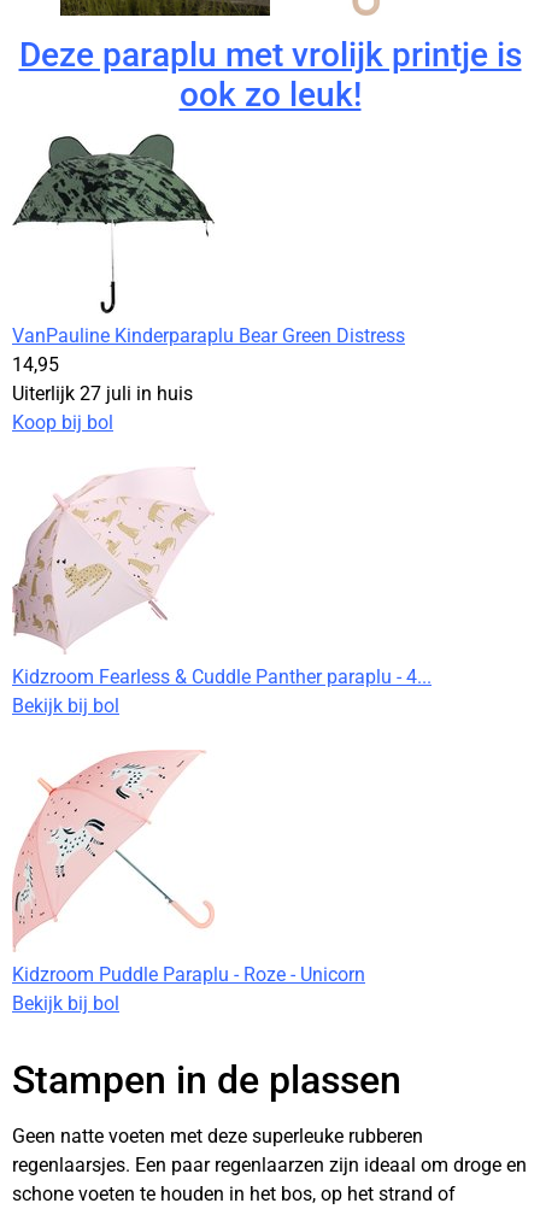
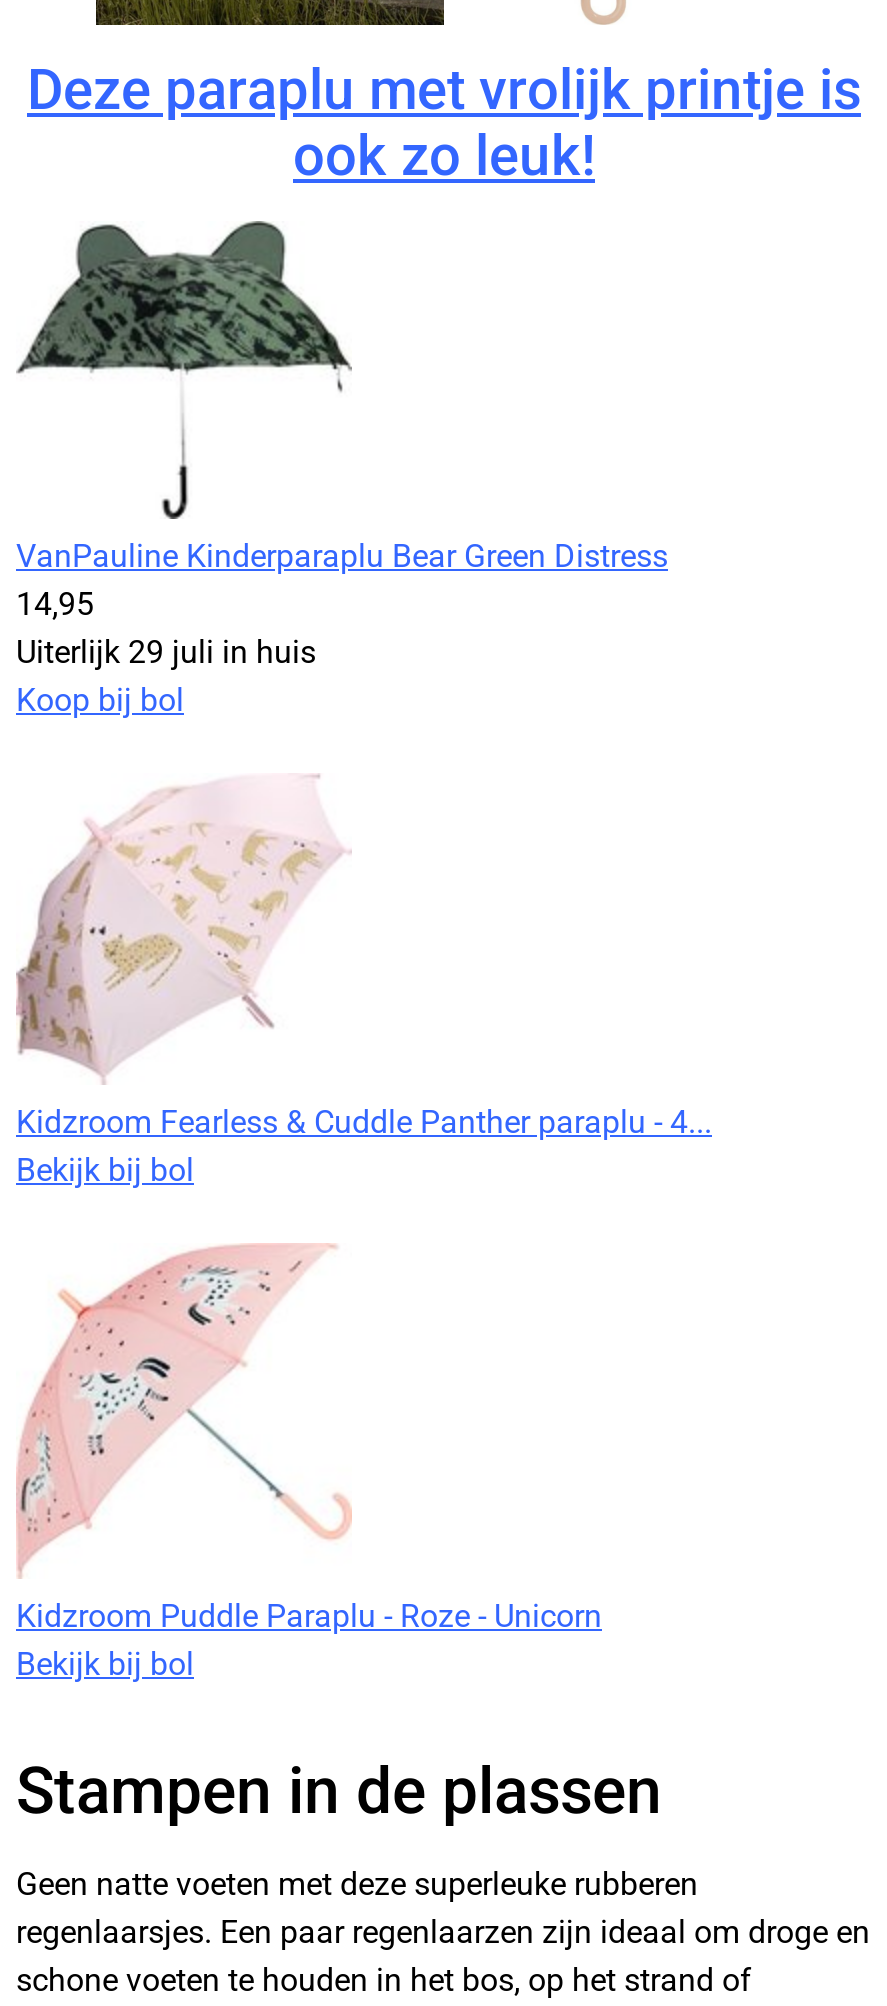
- Uiterlijk 27 juli in huis
+ Uiterlijk 29 juli in huis
